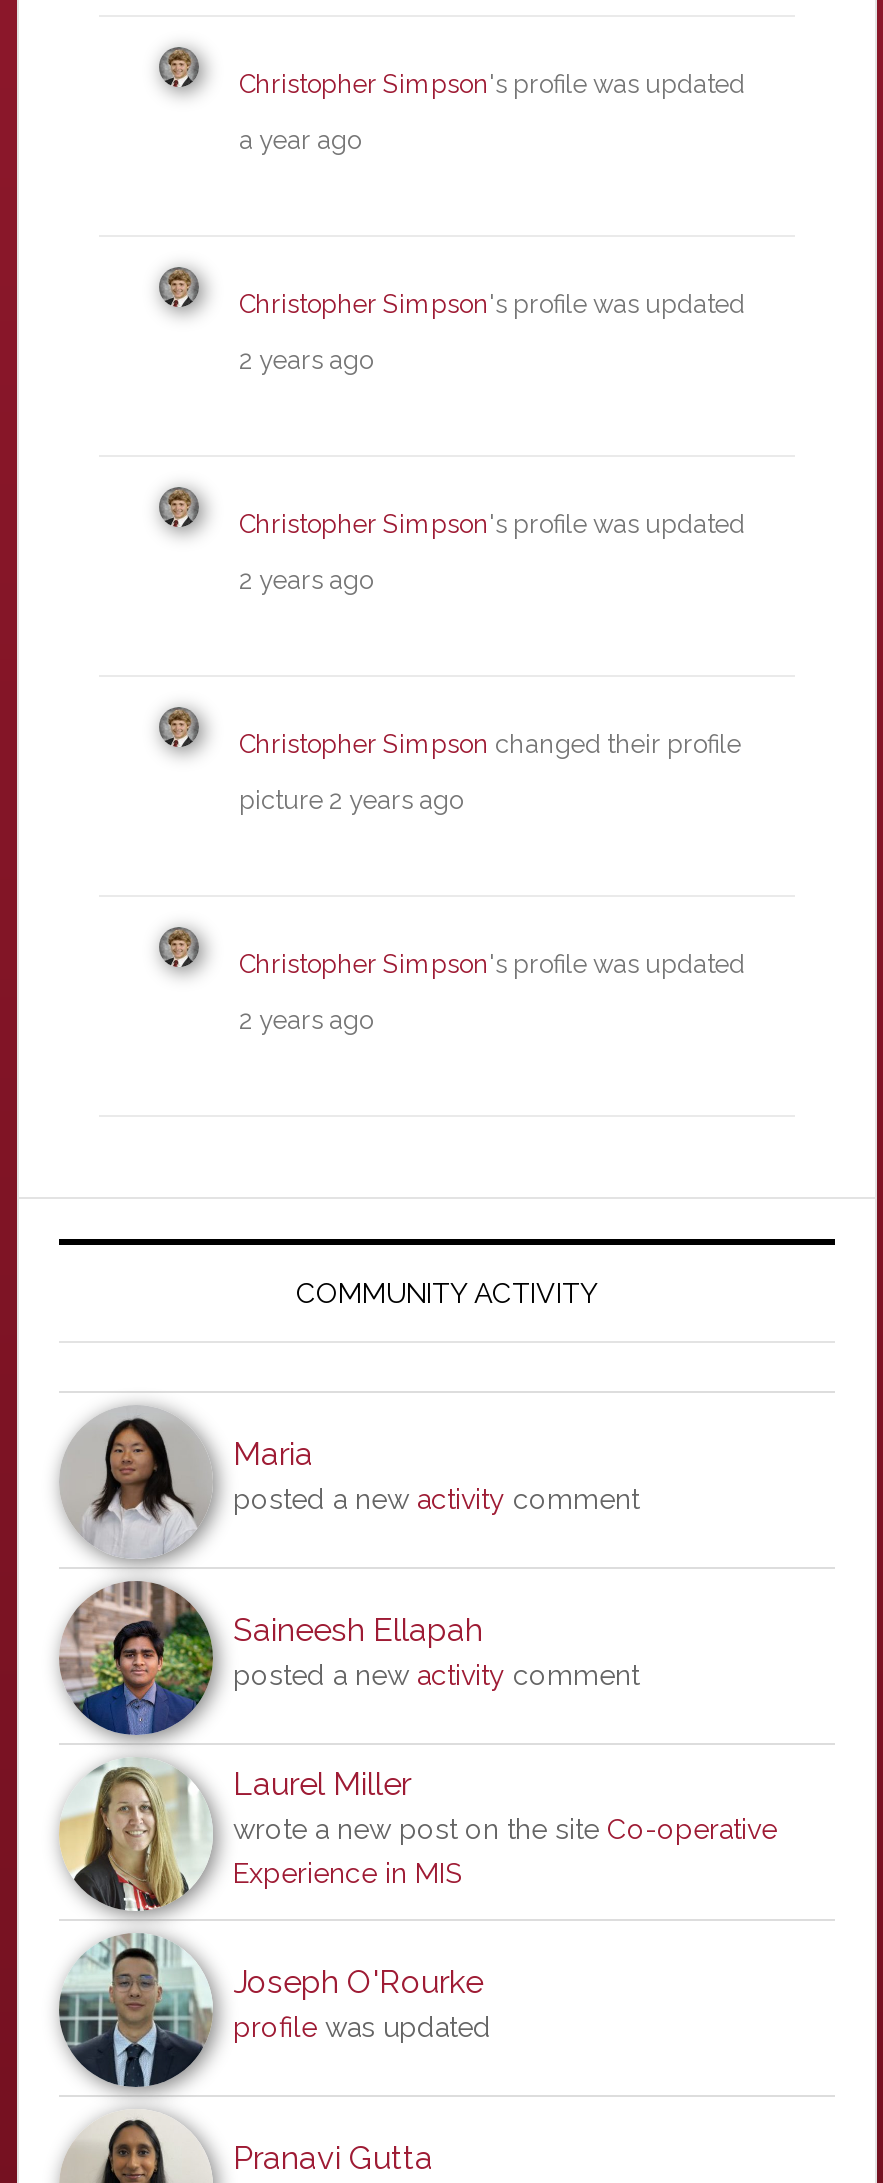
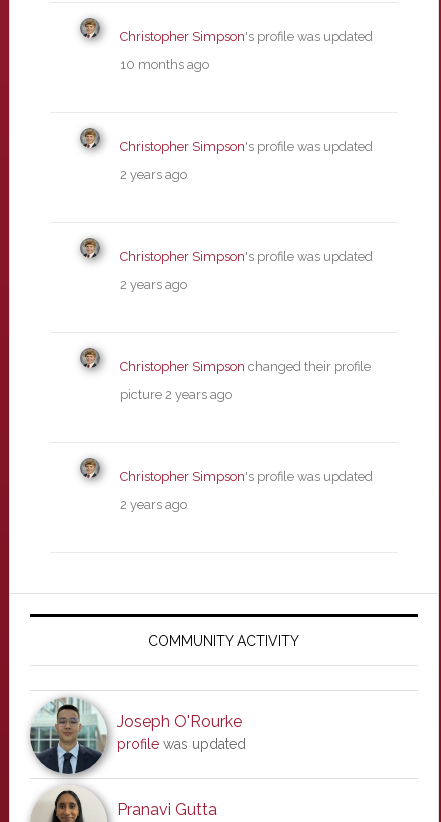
- a year ago
+ 10 months ago

- [image]
- Maria
- posted a new activity comment

- [image]
- Saineesh Ellapah
- posted a new activity comment
- Laurel Miller
- wrote a new post on the site Co-operative
- Experience in MIS
